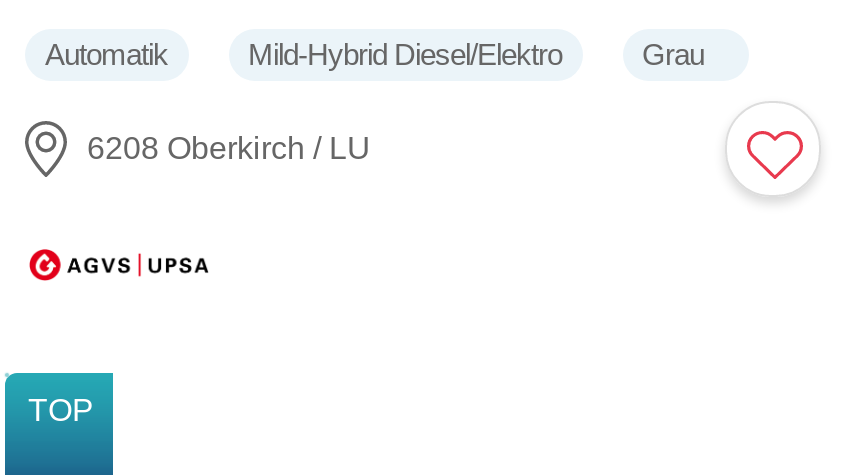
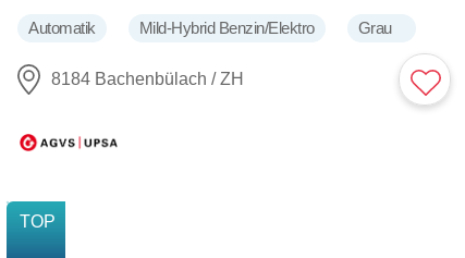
- Mild-Hybrid Diesel/Elektro
+ Mild-Hybrid Benzin/Elektro

- 6208 Oberkirch / LU
+ 8184 Bachenbülach / ZH
